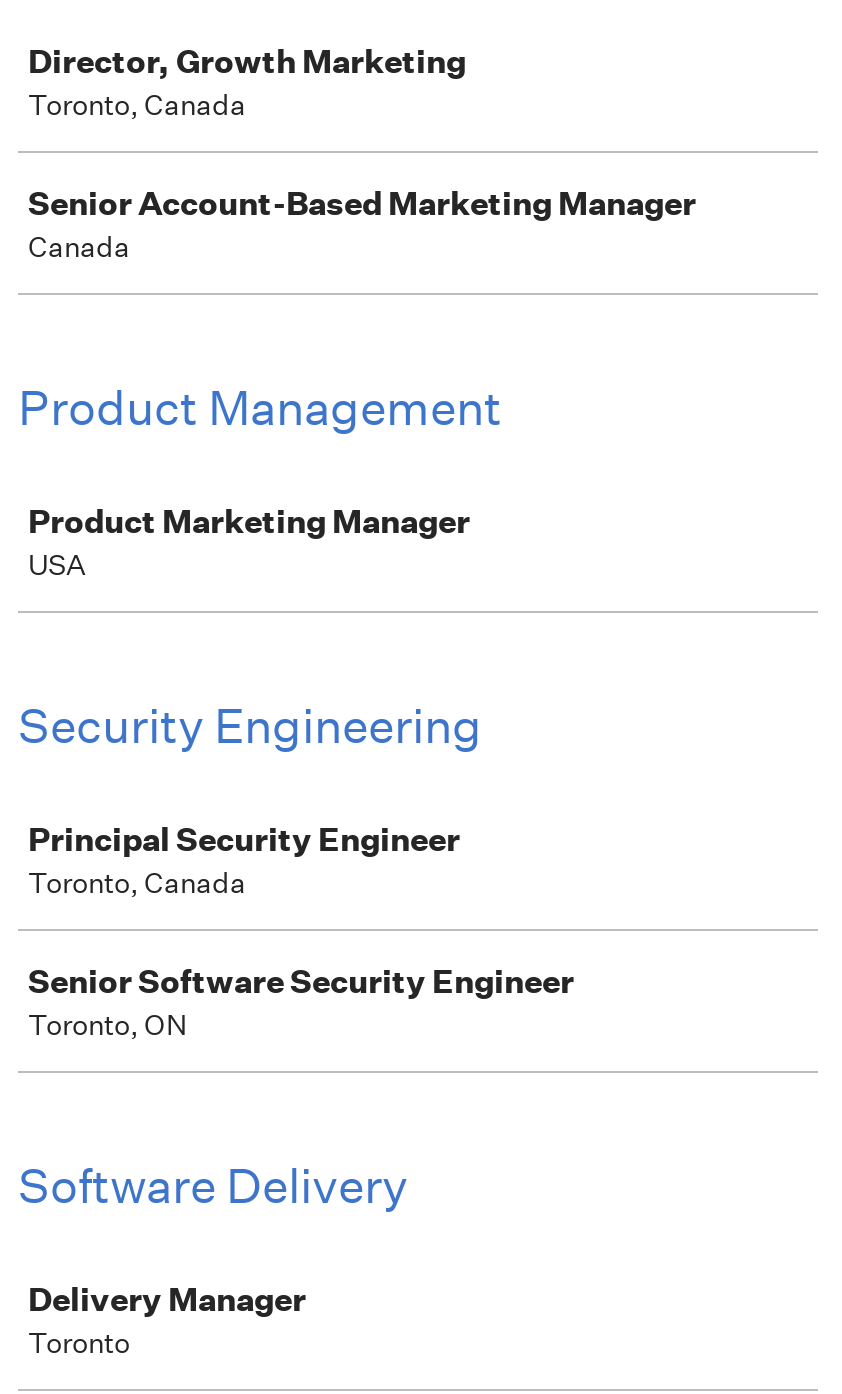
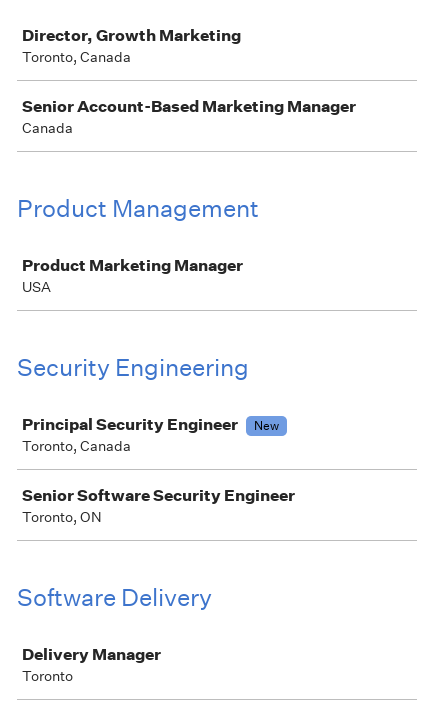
+ New
